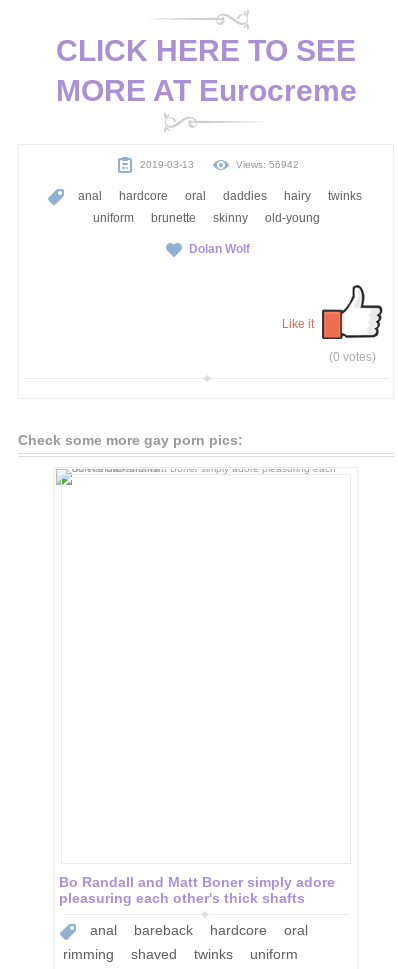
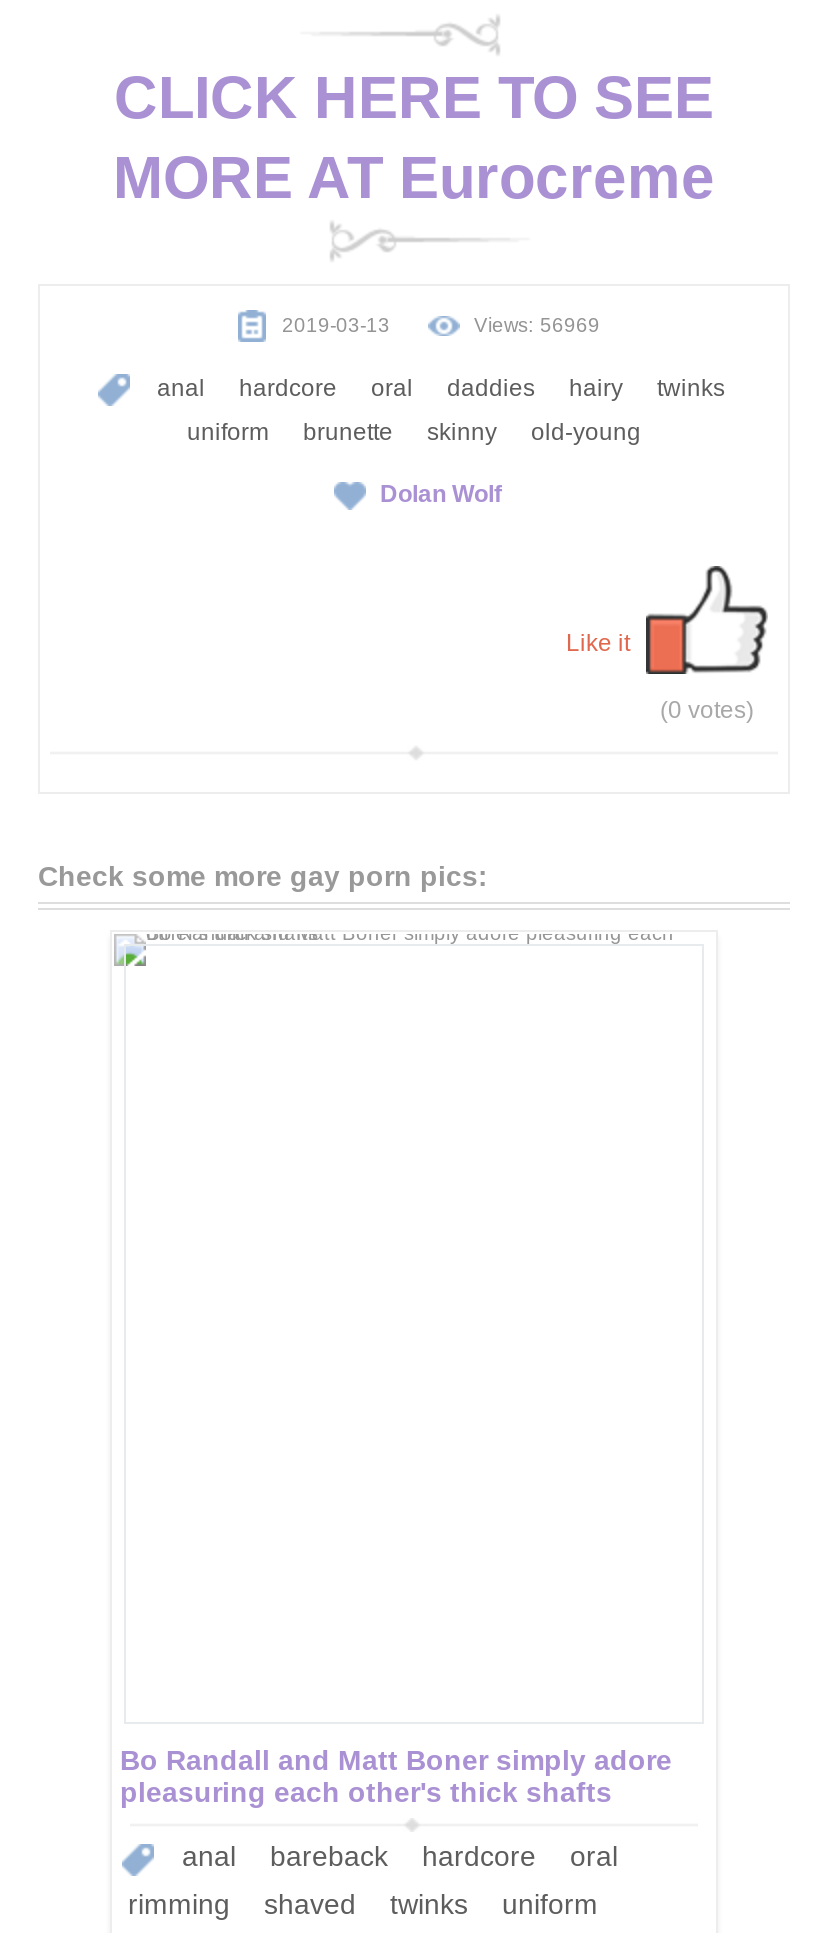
- Views: 56942
+ Views: 56969
